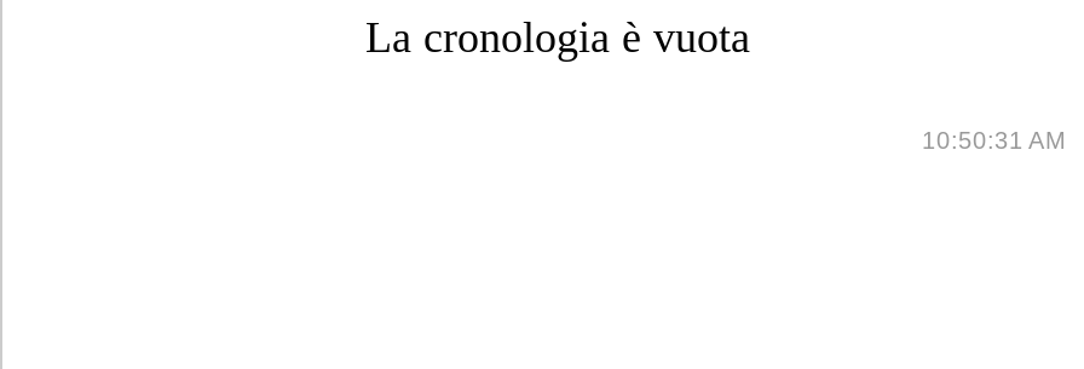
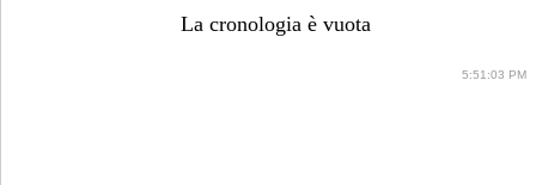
- 10:50:31 AM
+ 5:51:03 PM
